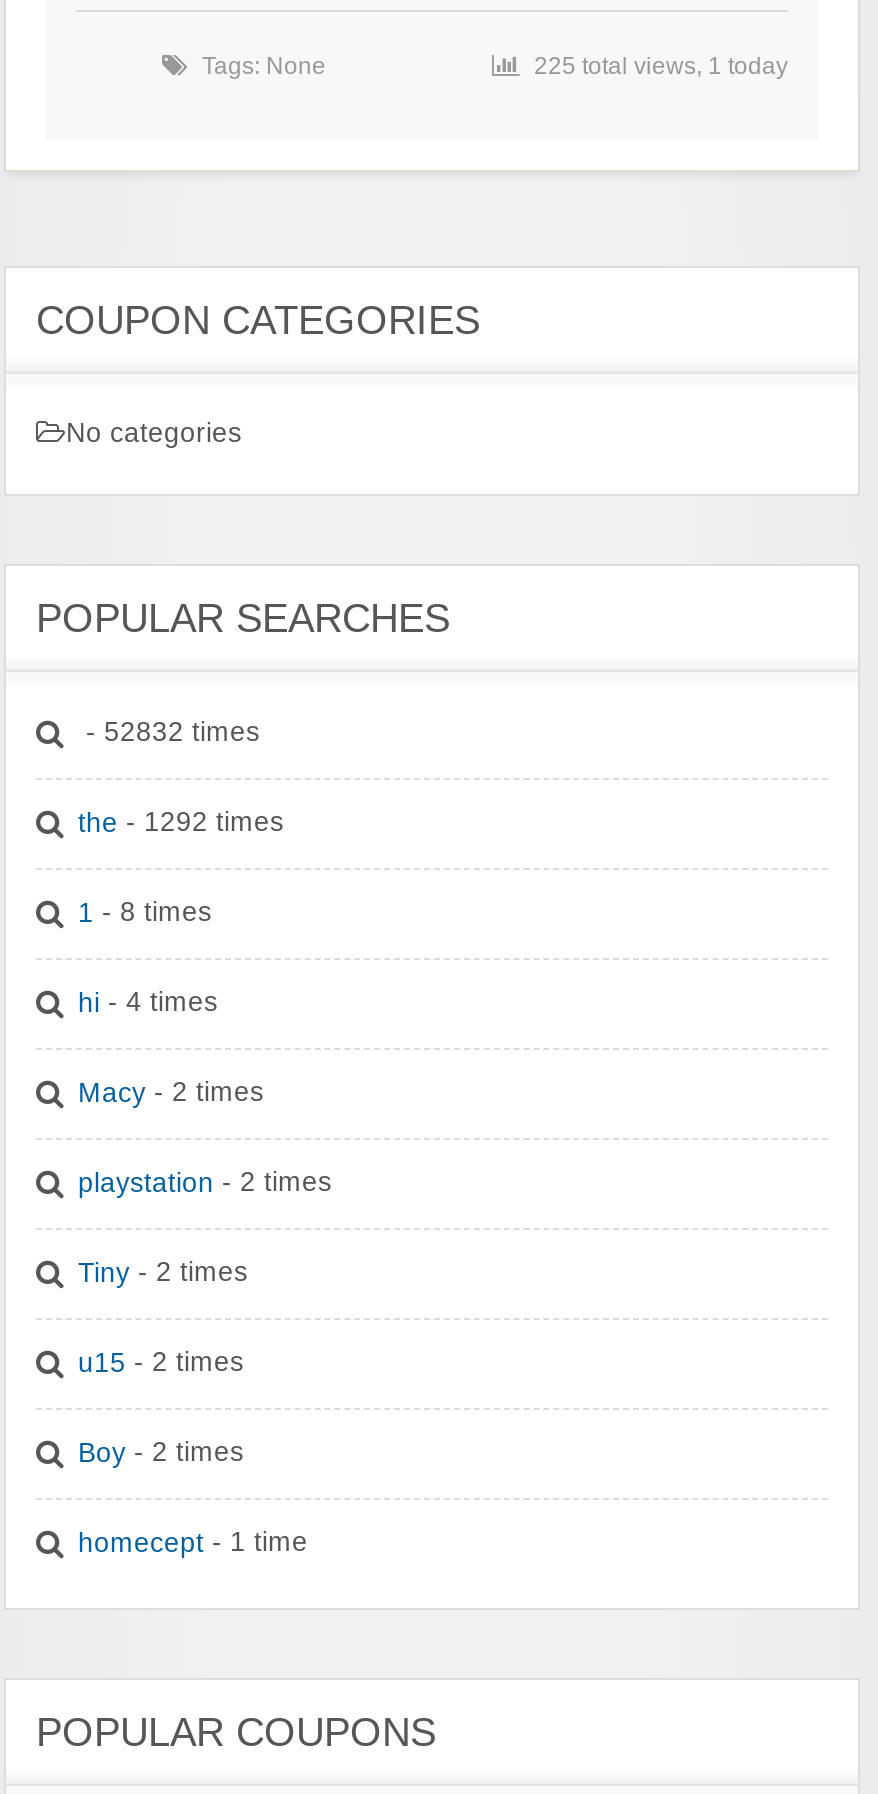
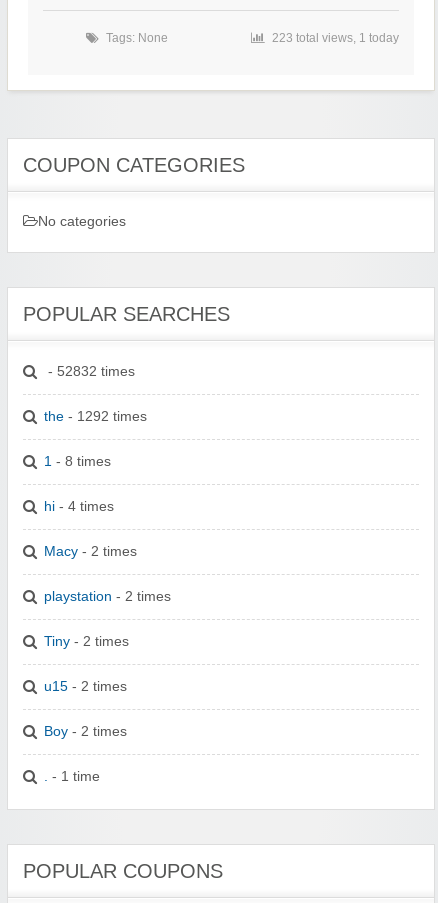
- 225 total views, 1 today
+ 223 total views, 1 today

- homecept - 1 time
+ . - 1 time
